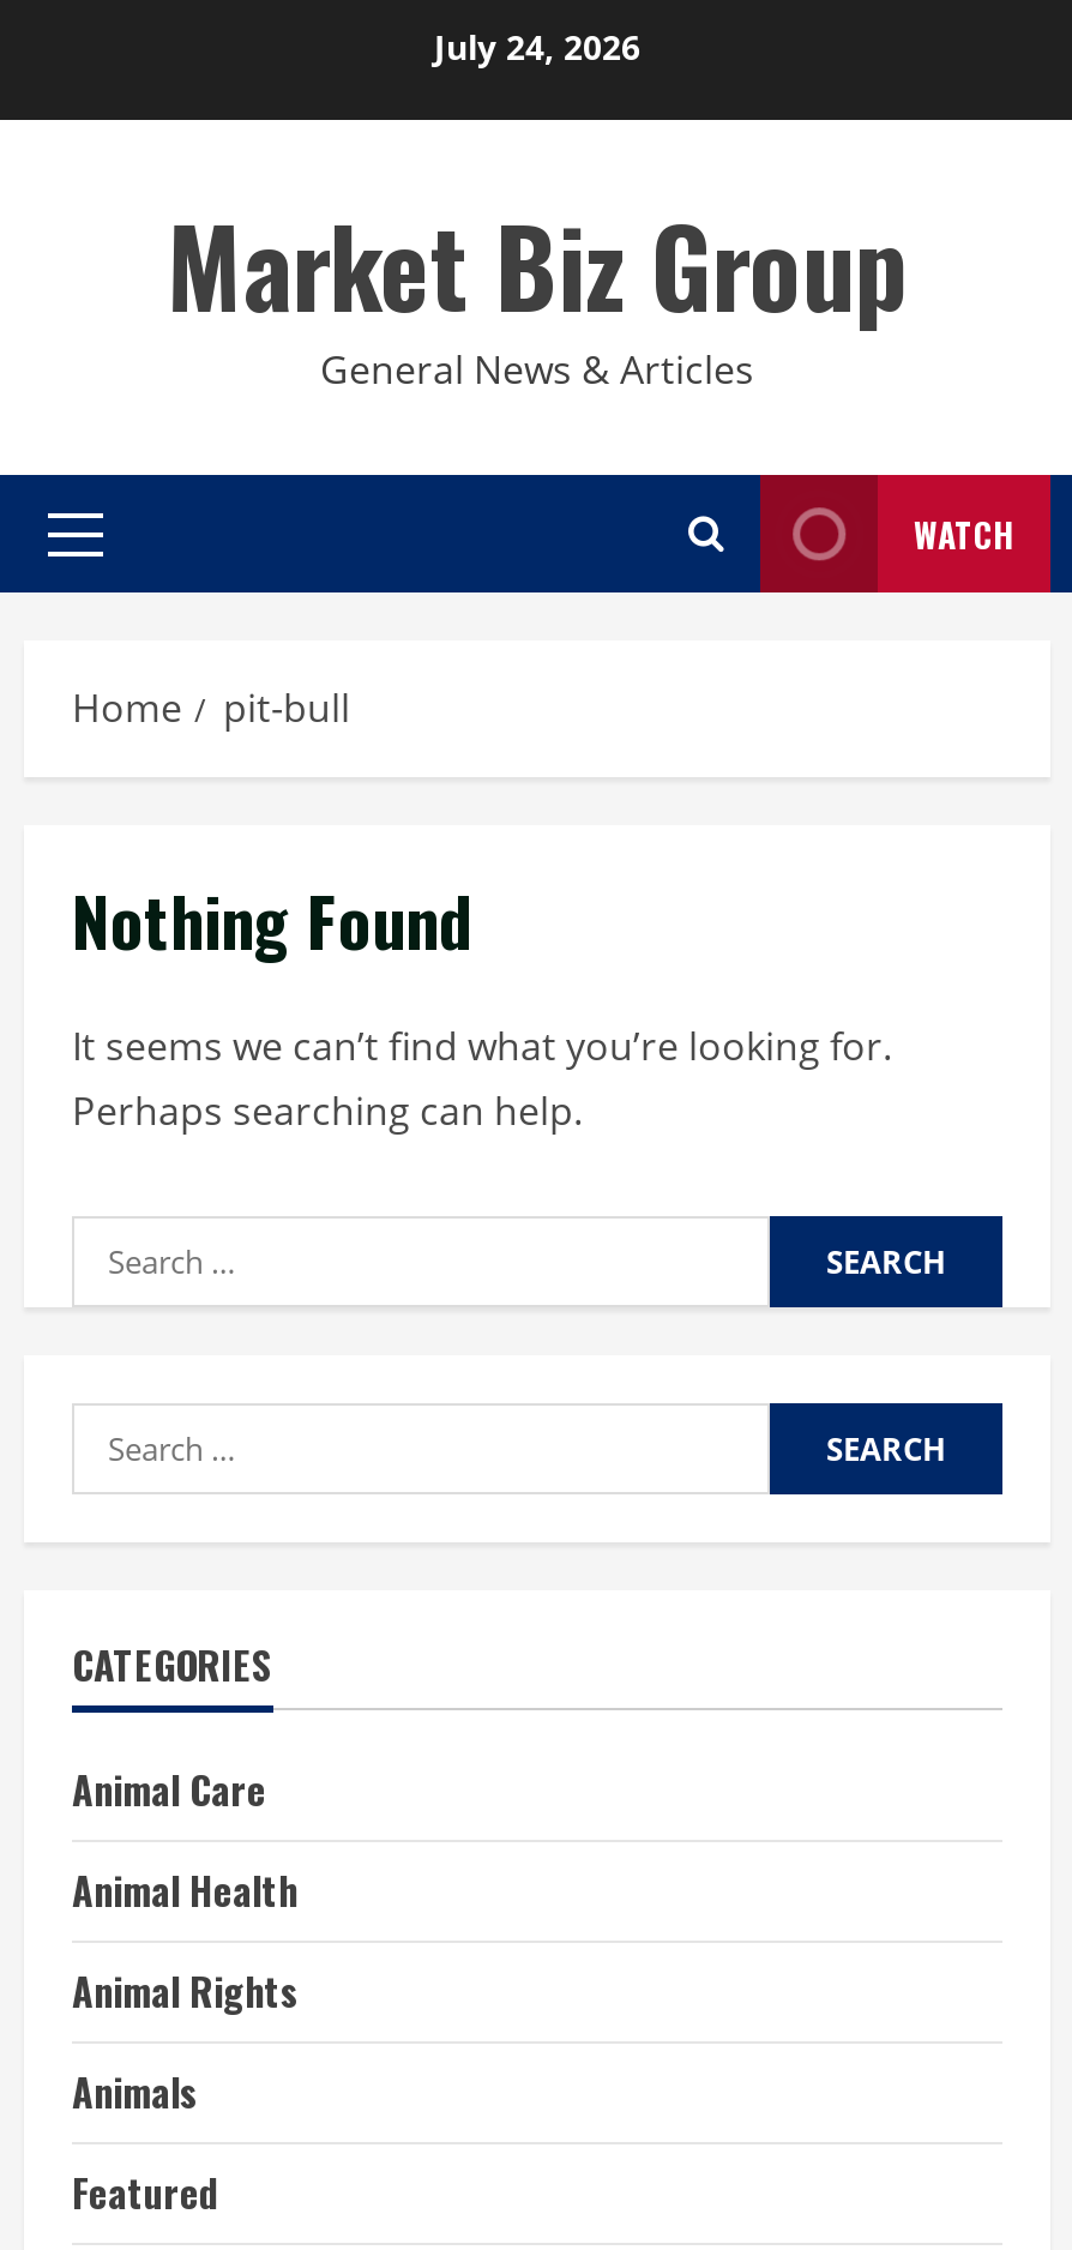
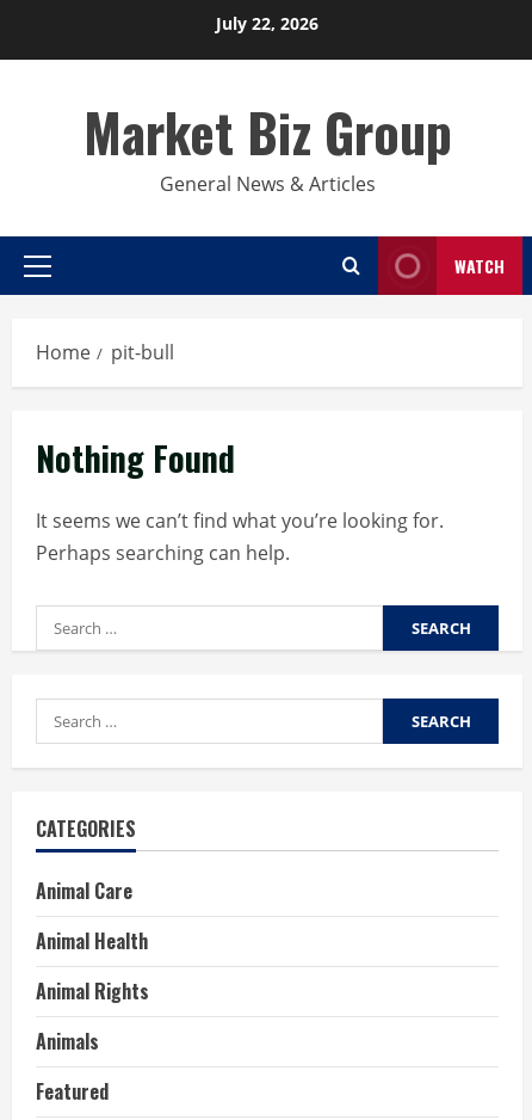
- July 24, 2026
+ July 22, 2026
